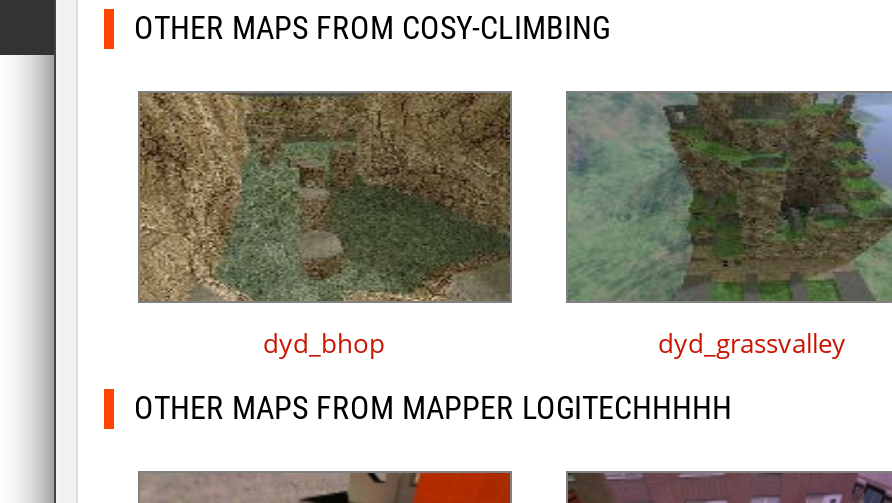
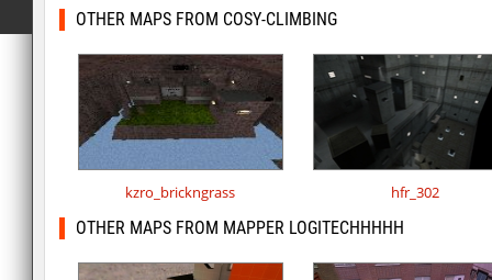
- [image]
+ [image]

- [image]
- dyd_bhop
- dyd_grassvalley
+ [image]
+ kzro_brickngrass
+ hfr_302
